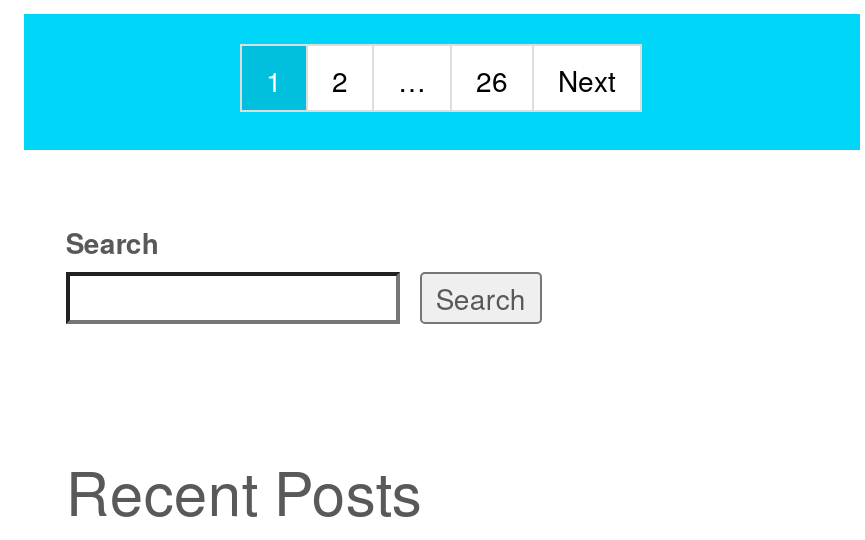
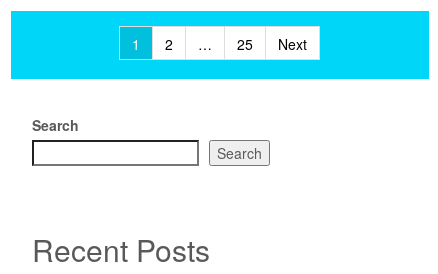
- 26
+ 25
